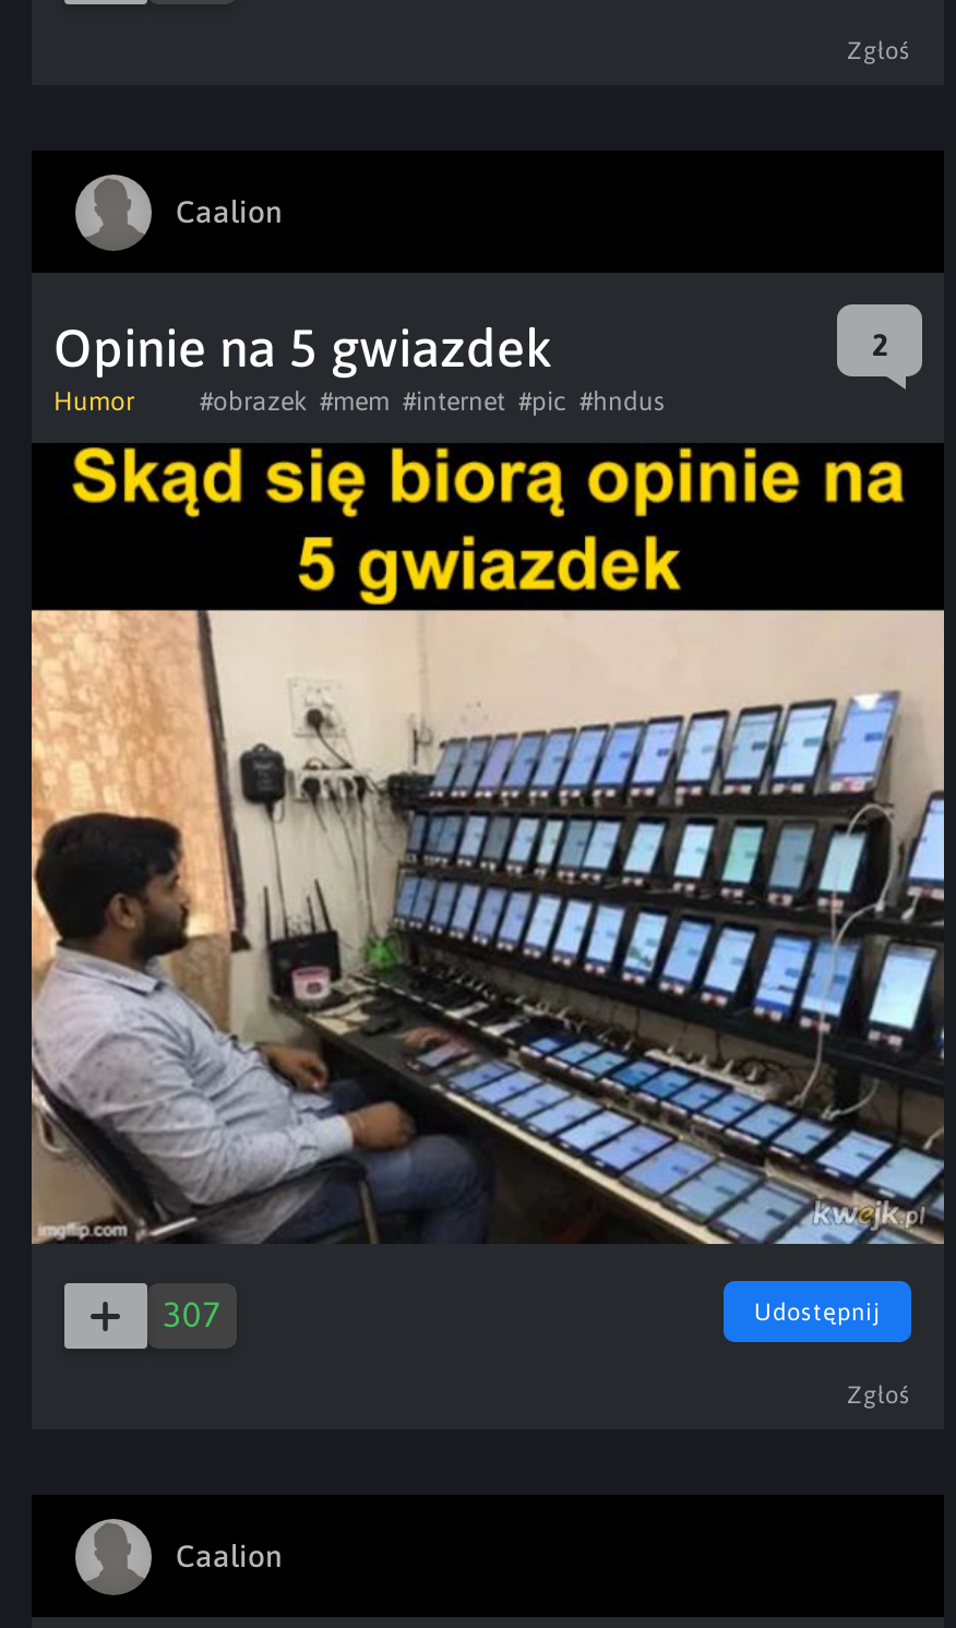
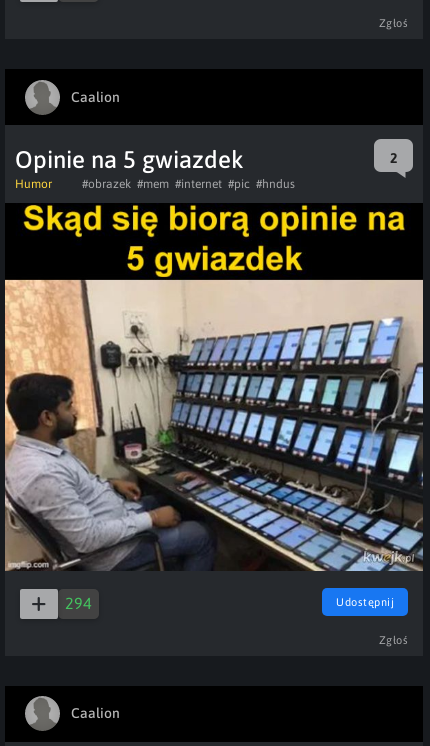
- 307
+ 294
